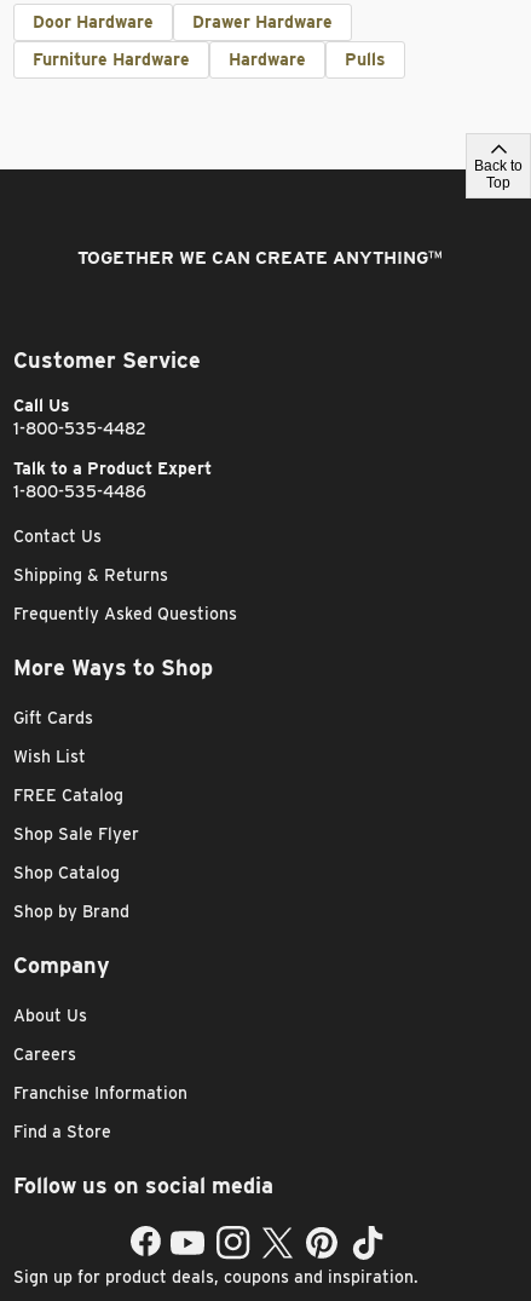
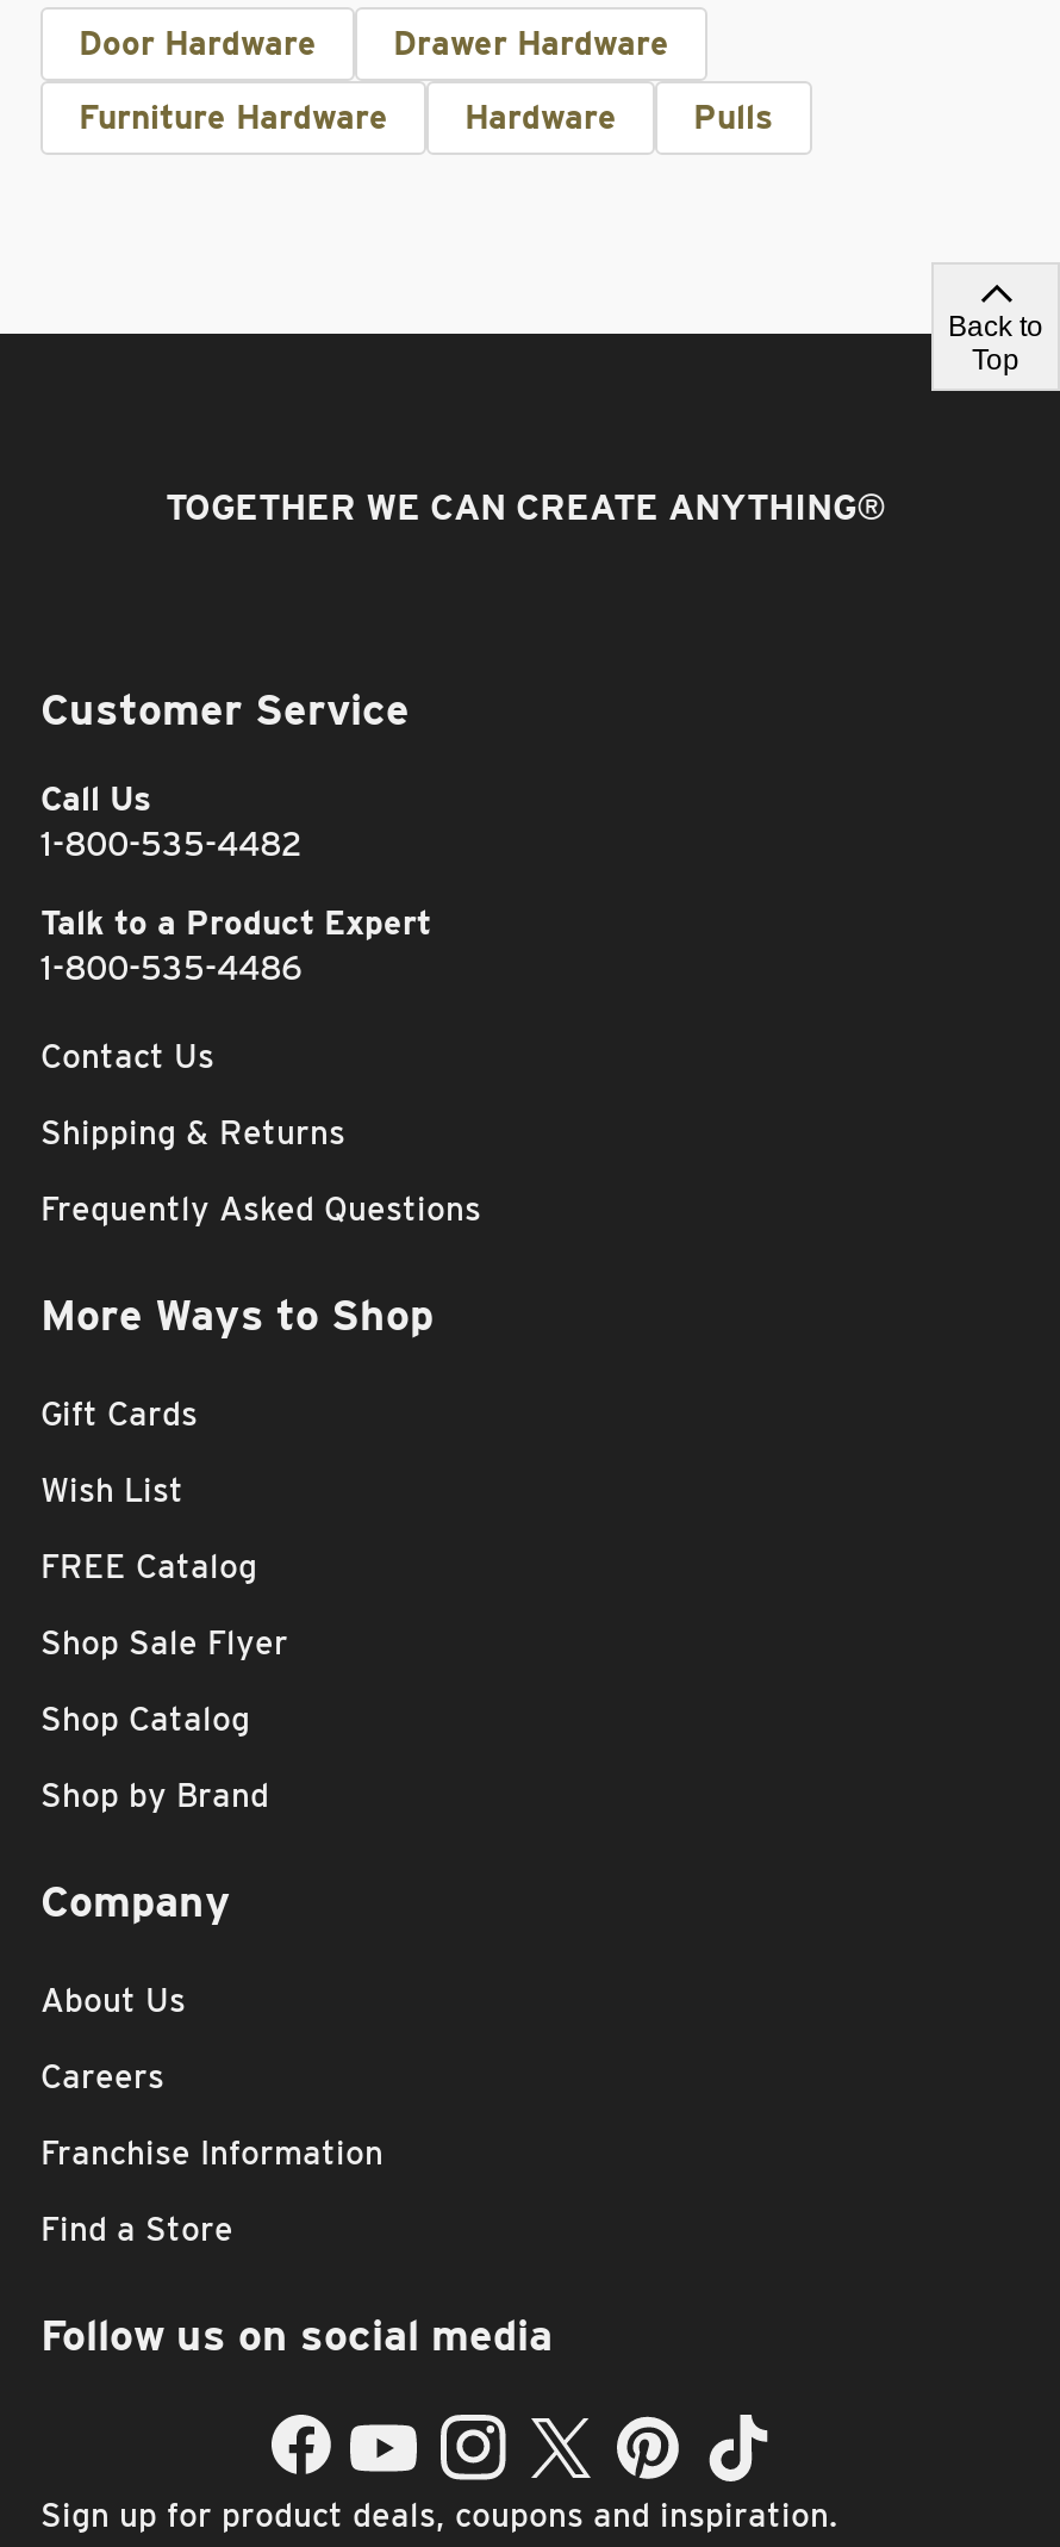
- TOGETHER WE CAN CREATE ANYTHING™
+ TOGETHER WE CAN CREATE ANYTHING®
